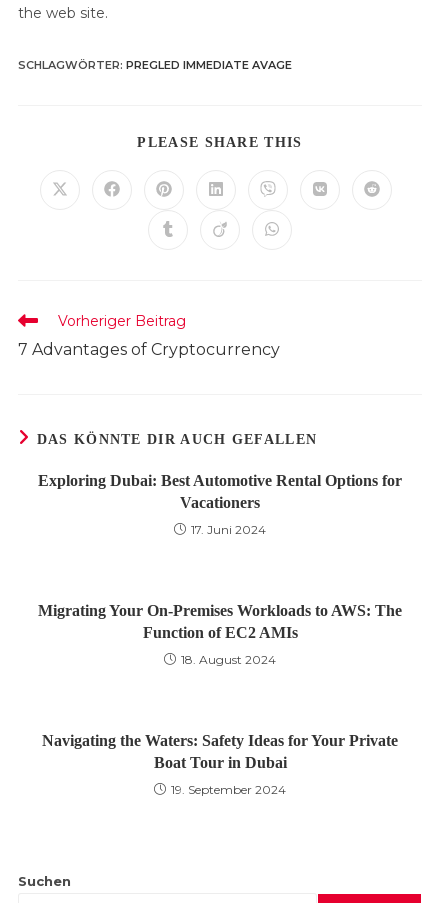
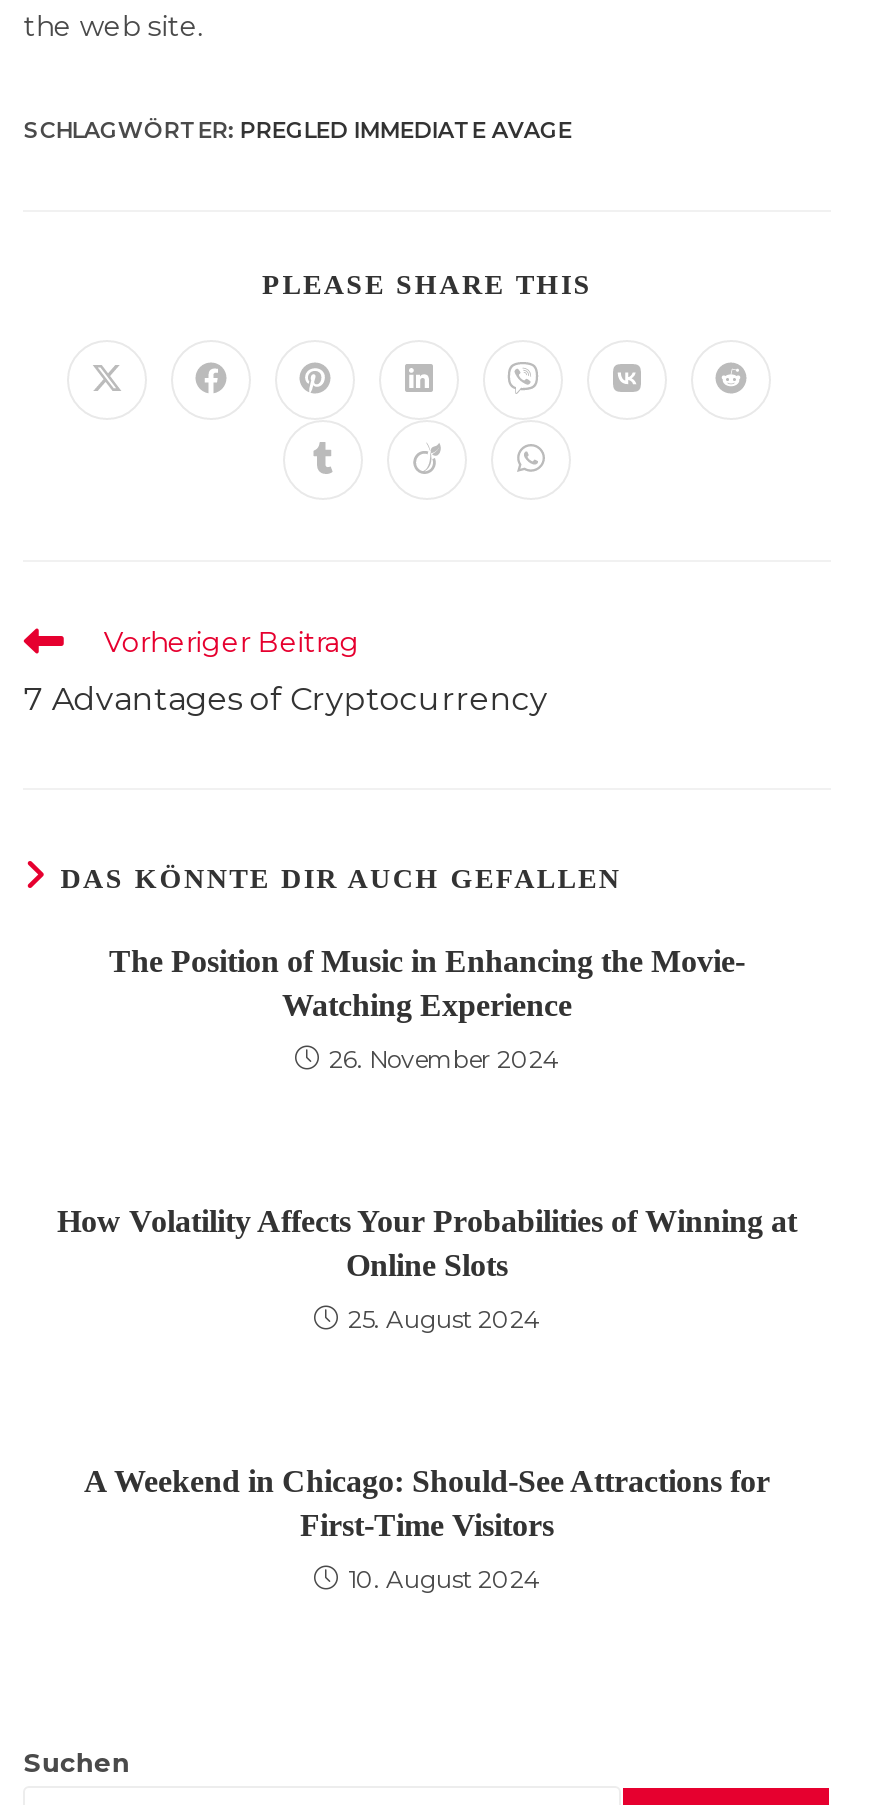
- Exploring Dubai: Best Automotive Rental Options for
- Vacationers
+ The Position of Music in Enhancing the Movie-
+ Watching Experience

- 17. Juni 2024
+ 26. November 2024

- Migrating Your On-Premises Workloads to AWS: The
- Function of EC2 AMIs
+ How Volatility Affects Your Probabilities of Winning at
+ Online Slots

- 18. August 2024
+ 25. August 2024

- Navigating the Waters: Safety Ideas for Your Private
- Boat Tour in Dubai
+ A Weekend in Chicago: Should-See Attractions for
+ First-Time Visitors

- 19. September 2024
+ 10. August 2024
